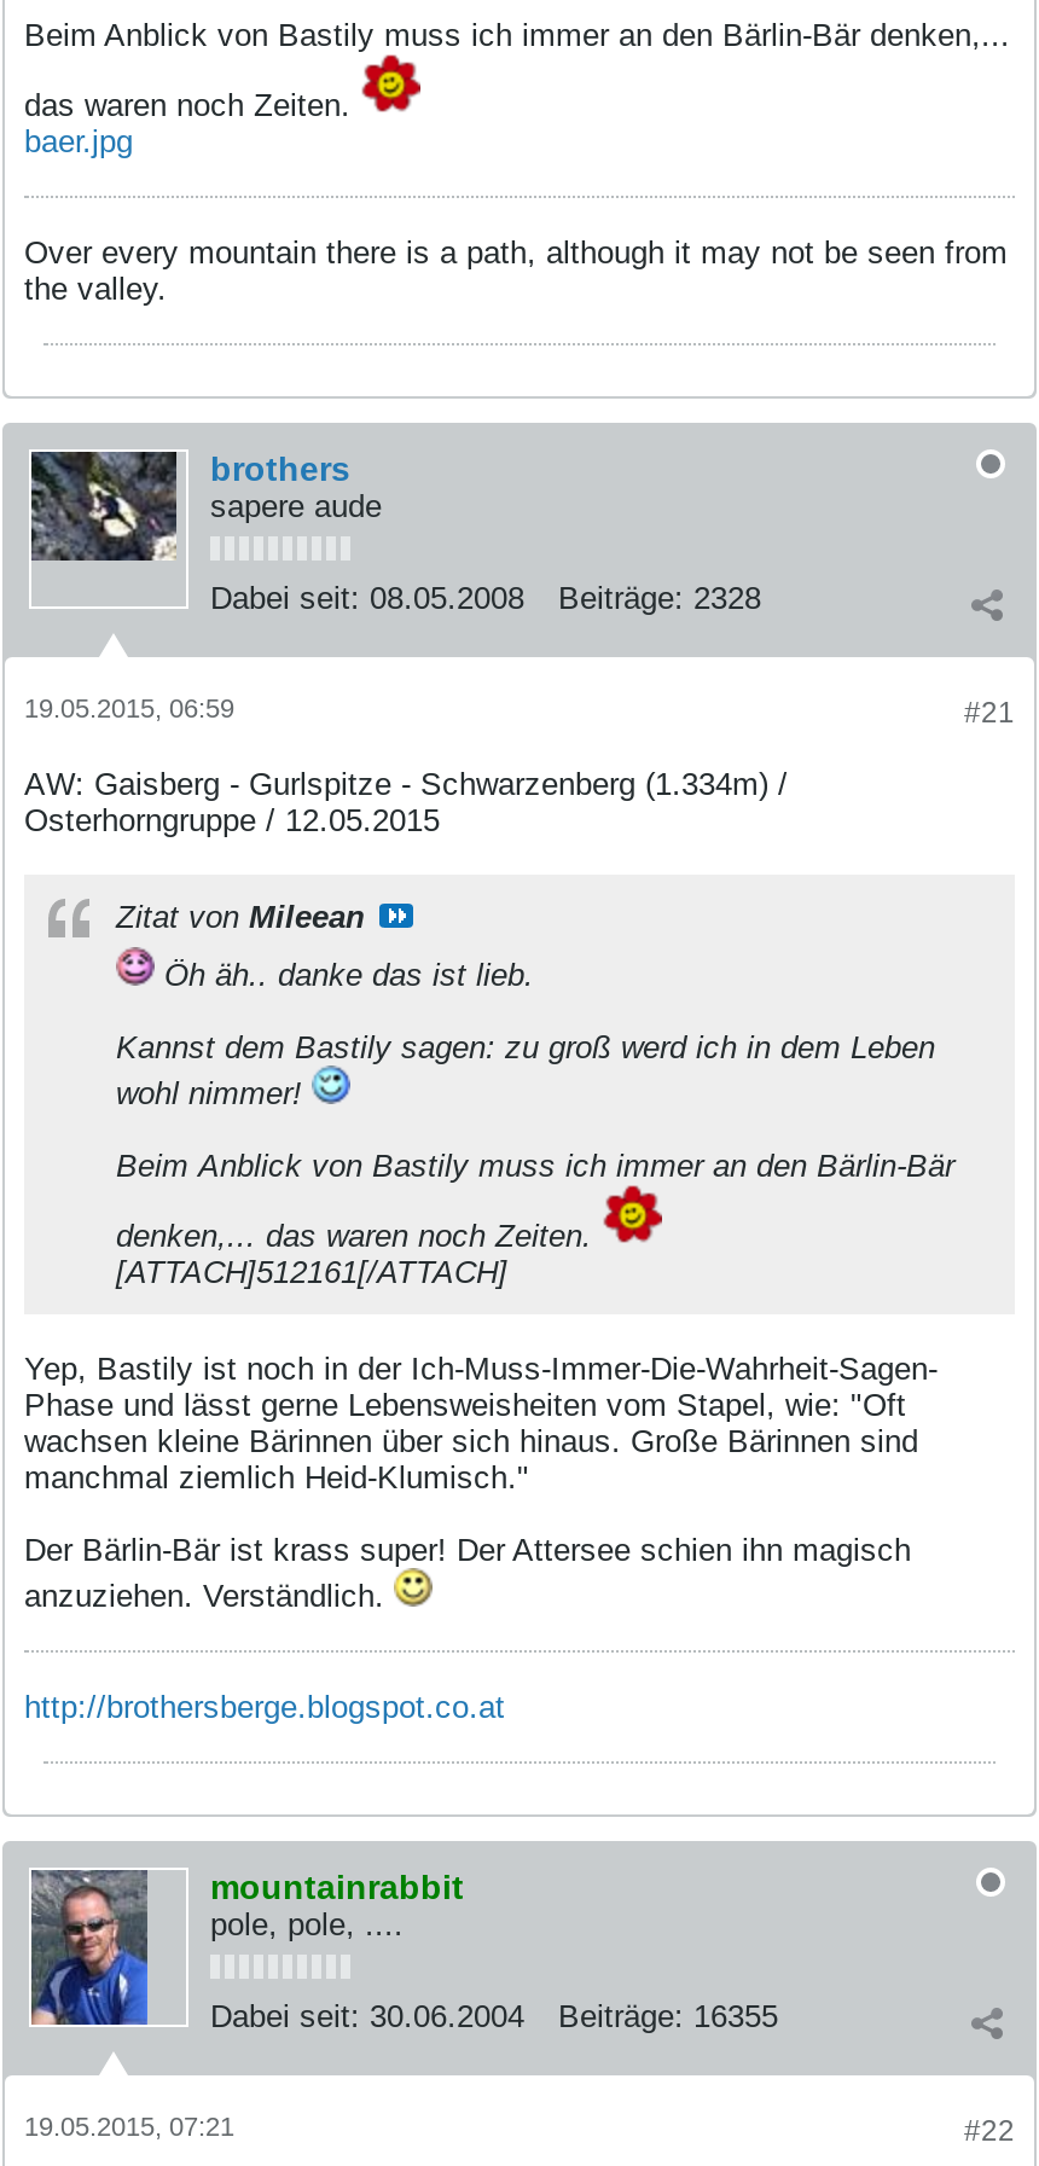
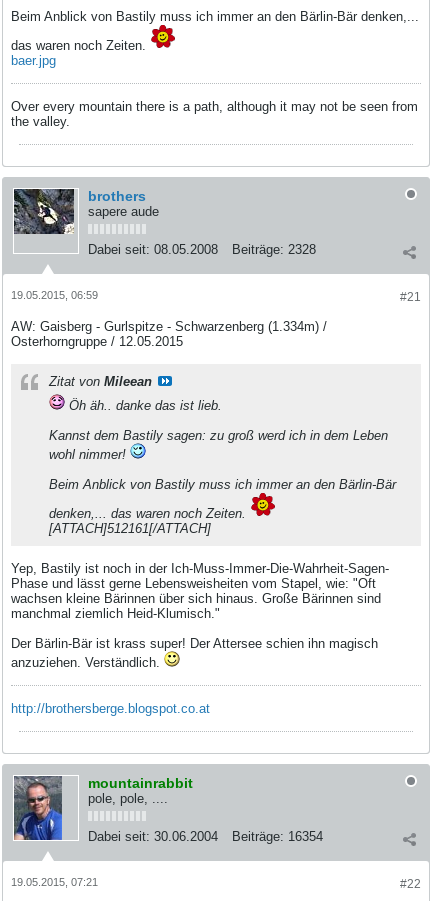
- Dabei seit: 30.06.2004 Beiträge: 16355
+ Dabei seit: 30.06.2004 Beiträge: 16354
